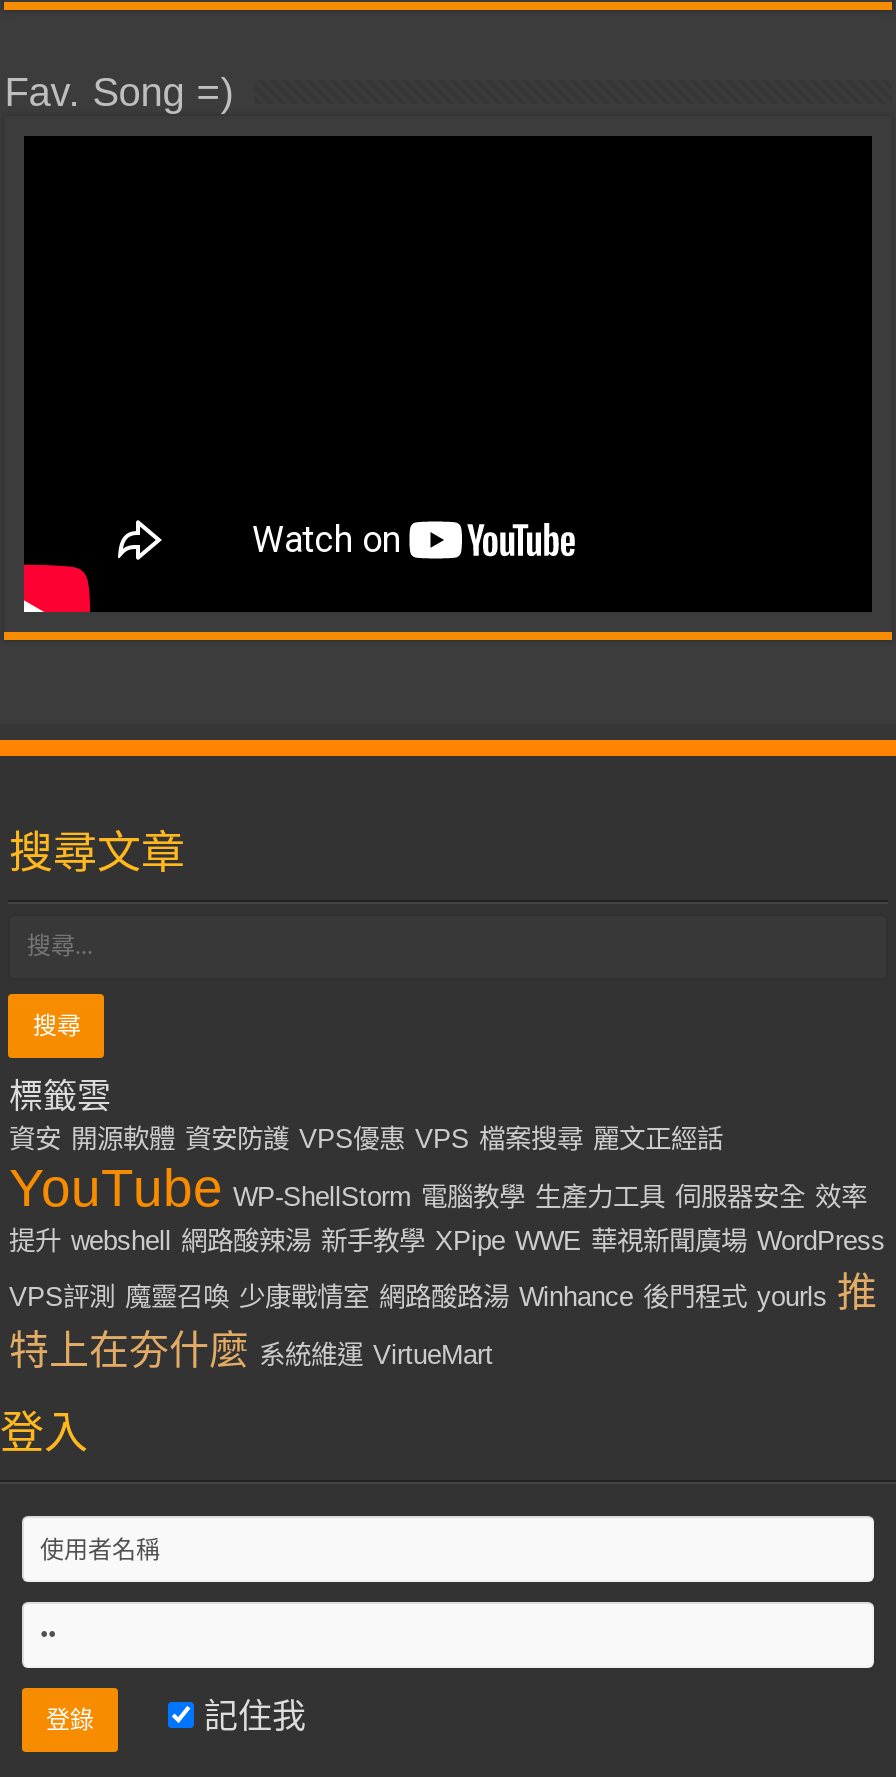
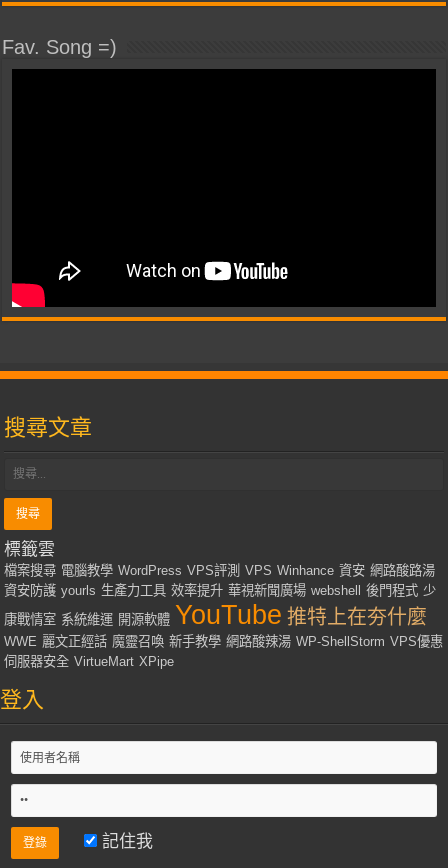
- 資安 開源軟體 資安防護 VPS優惠 VPS 檔案搜尋 麗文正經話
- YouTube WP-ShellStorm 電腦教學 生產力工具 伺服器安全 效率
- 提升 webshell 網路酸辣湯 新手教學 XPipe WWE 華視新聞廣場 WordPress
- VPS評測 魔靈召喚 少康戰情室 網路酸路湯 Winhance 後門程式 yourls 推
- 特上在夯什麼 系統維運 VirtueMart
+ 檔案搜尋 電腦教學 WordPress VPS評測 VPS Winhance 資安 網路酸路湯
+ 資安防護 yourls 生產力工具 效率提升 華視新聞廣場 webshell 後門程式 少
+ 康戰情室 系統維運 開源軟體 YouTube 推特上在夯什麼
+ WWE 麗文正經話 魔靈召喚 新手教學 網路酸辣湯 WP-ShellStorm VPS優惠
+ 伺服器安全 VirtueMart XPipe
